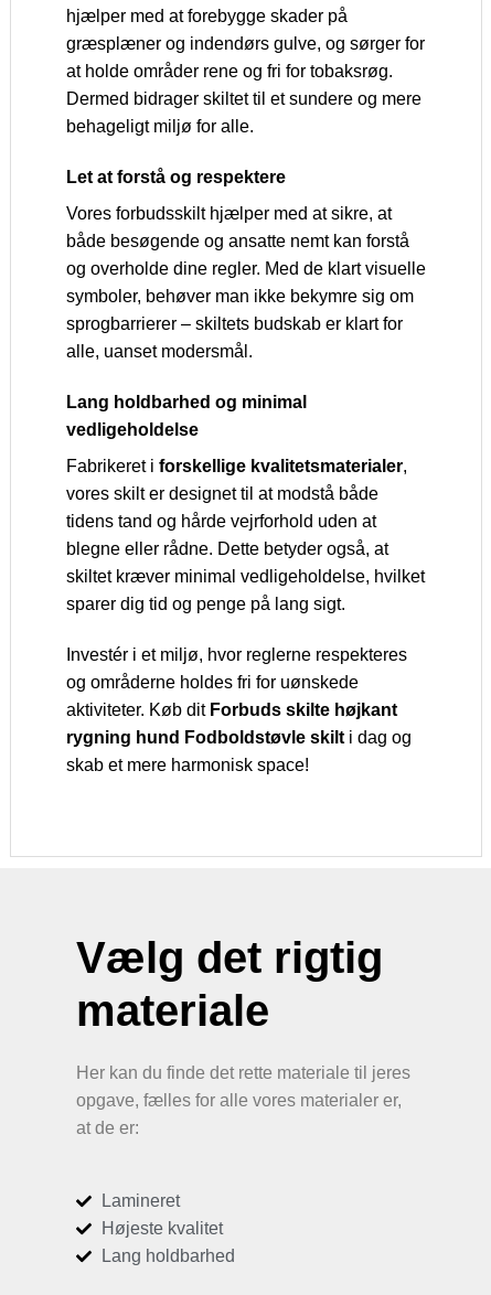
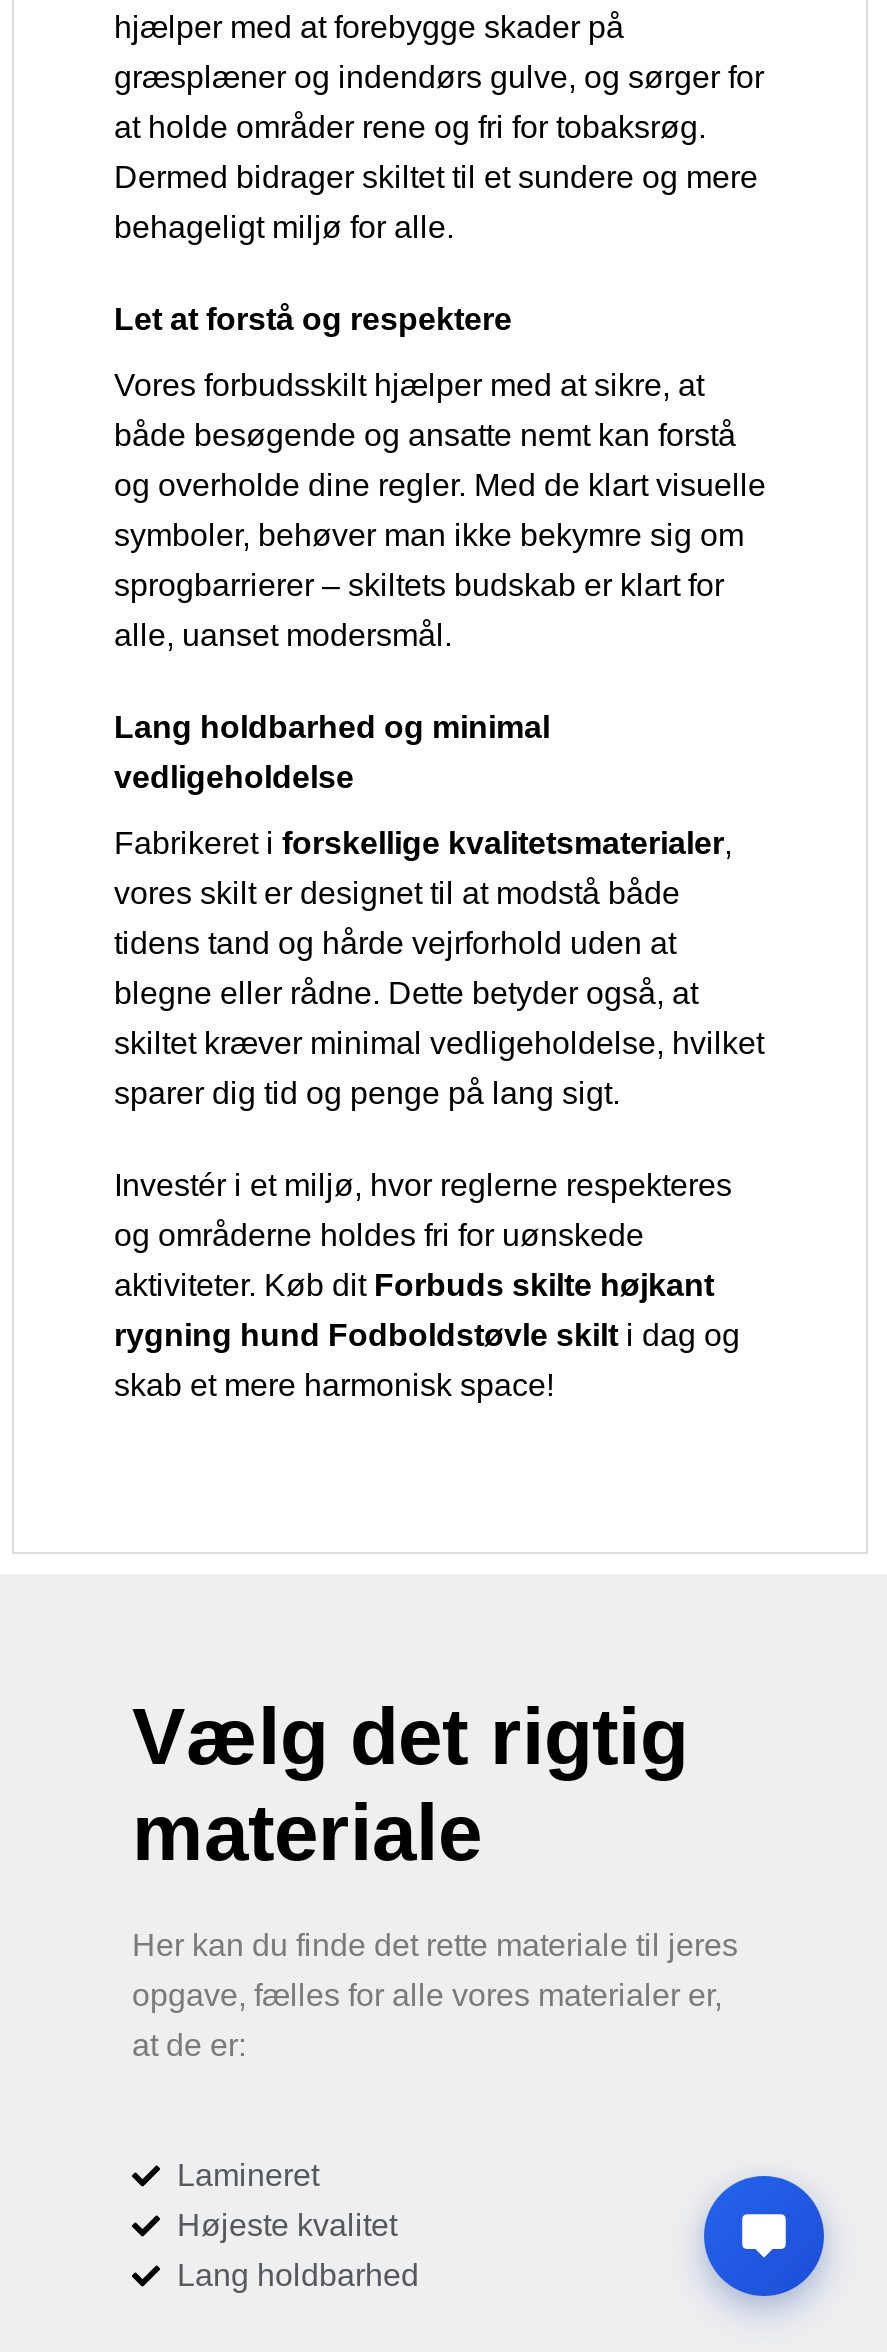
+ [image]
